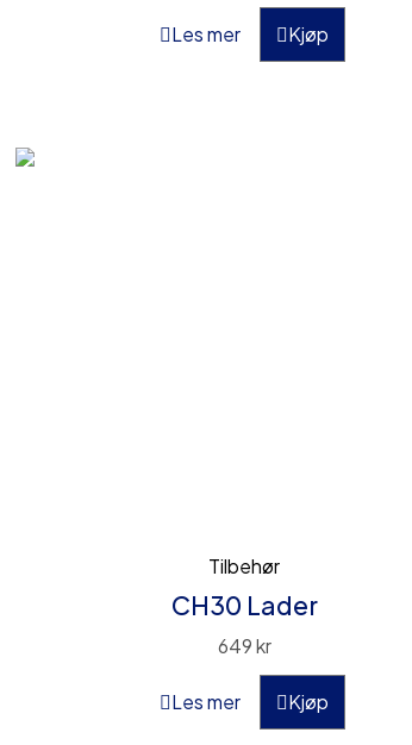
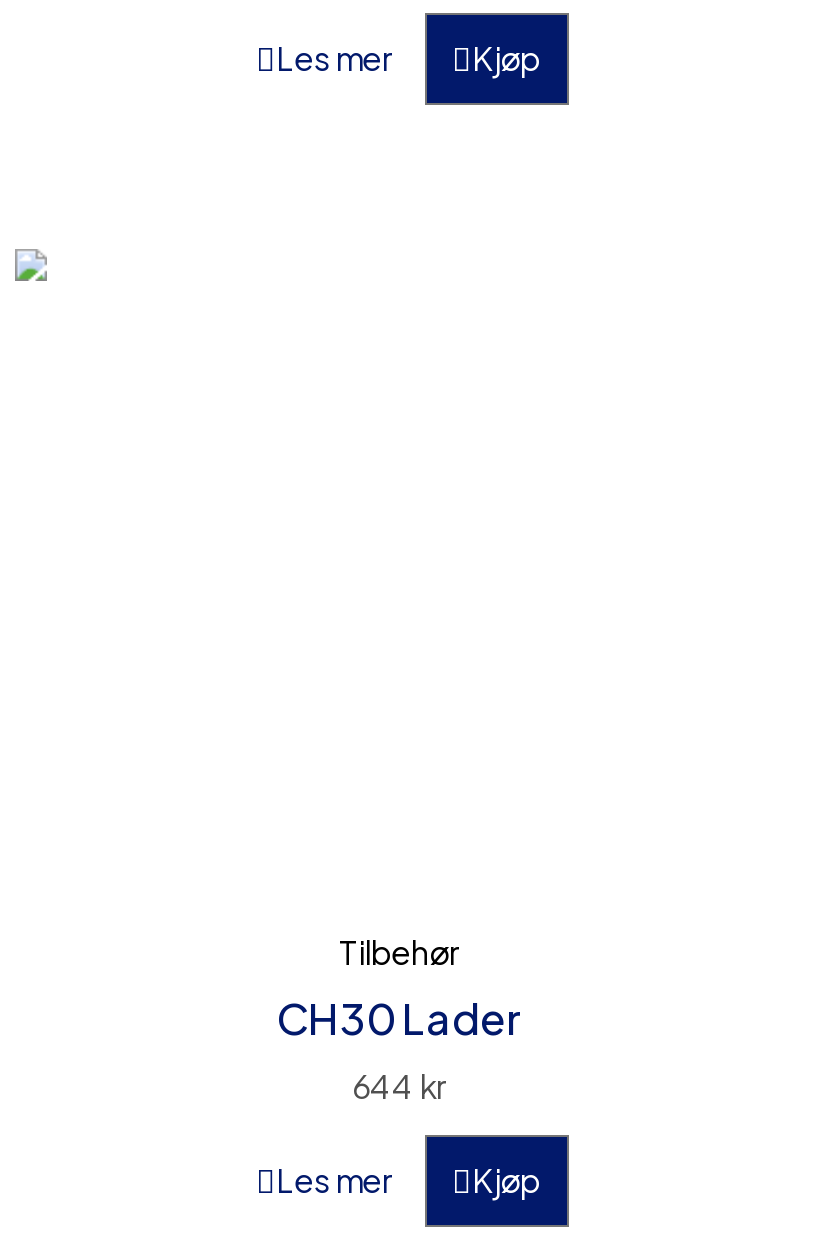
- 649 kr
+ 644 kr
